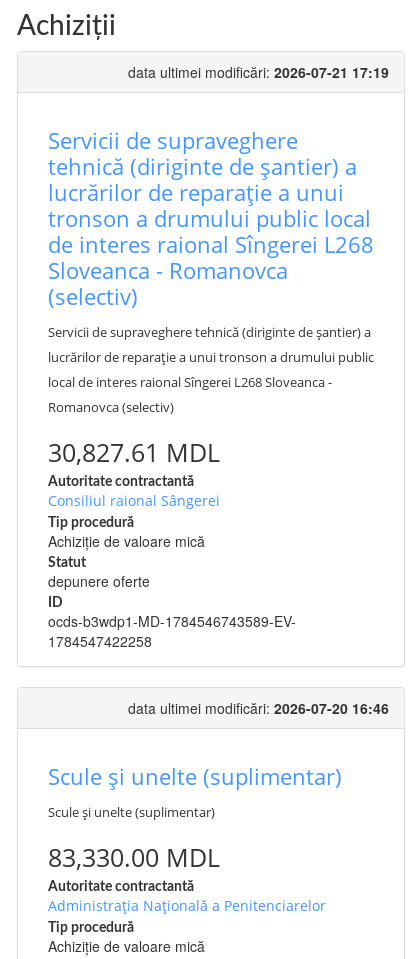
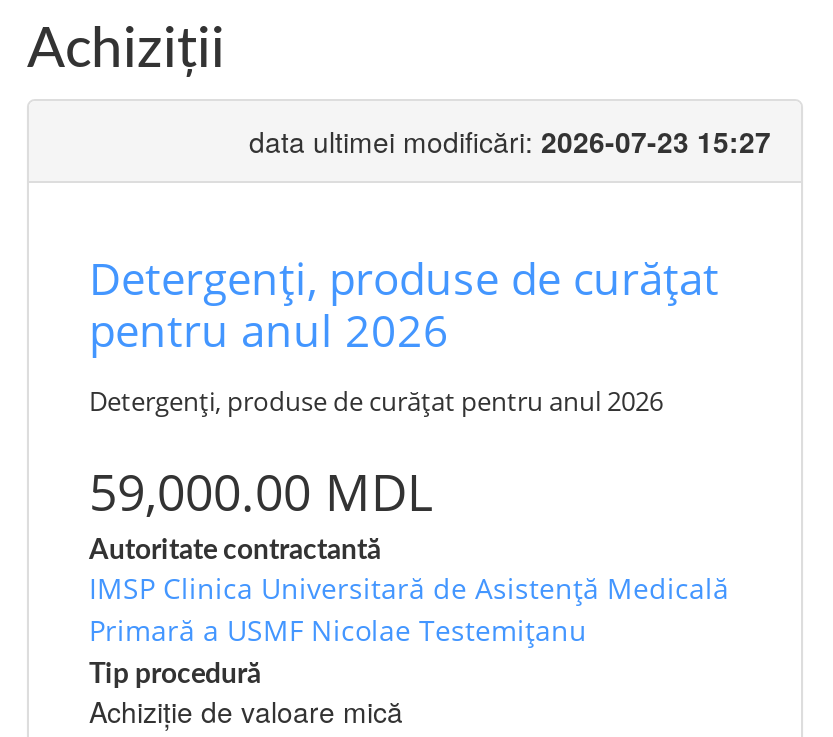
- data ultimei modificări: 2026-07-21 17:19
+ data ultimei modificări: 2026-07-23 15:27

- Servicii de supraveghere
- tehnică (diriginte de șantier) a
- lucrărilor de reparație a unui
- tronson a drumului public local
- de interes raional Sîngerei L268
- Sloveanca - Romanovca
- (selectiv)
- Servicii de supraveghere tehnică (diriginte de șantier) a
- lucrărilor de reparație a unui tronson a drumului public
- local de interes raional Sîngerei L268 Sloveanca -
- Romanovca (selectiv)
+ Detergenţi, produse de curățat
+ pentru anul 2026
+ Detergenţi, produse de curățat pentru anul 2026

- 30,827.61 MDL
+ 59,000.00 MDL

- Consiliul raional Sângerei
- Tip procedură
- Achiziție de valoare mică
- Statut
- depunere oferte
- ID
- ocds-b3wdp1-MD-1784546743589-EV-
- 1784547422258
- data ultimei modificări: 2026-07-20 16:46
- Scule și unelte (suplimentar)
- Scule și unelte (suplimentar)
- 83,330.00 MDL
- Autoritate contractantă
- Administrația Națională a Penitenciarelor
+ IMSP Clinica Universitară de Asistență Medicală
+ Primară a USMF Nicolae Testemițanu
